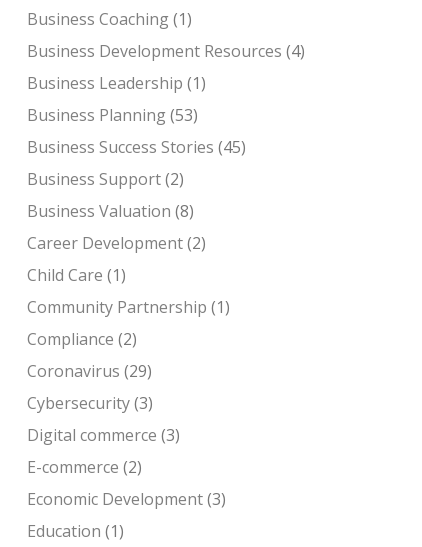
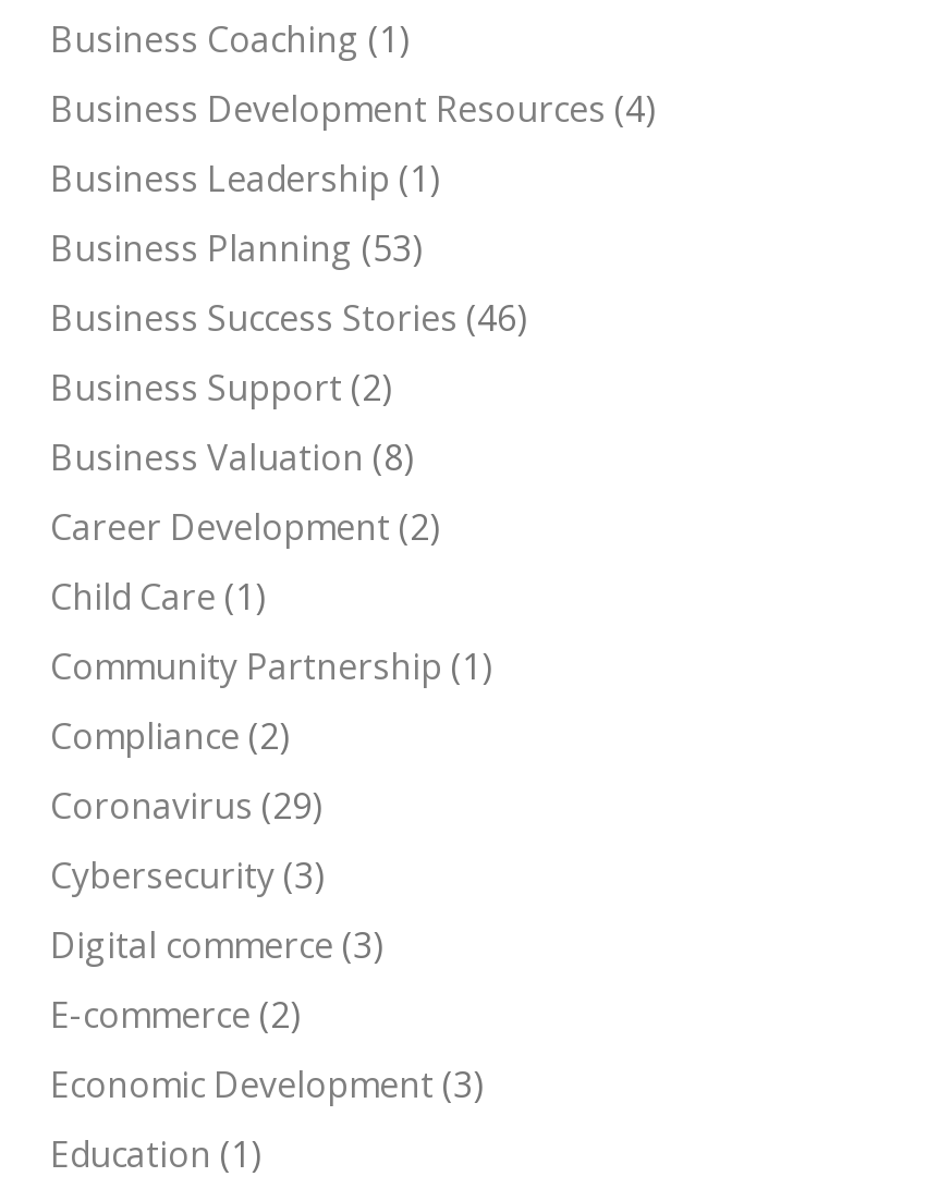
- Business Success Stories (45)
+ Business Success Stories (46)
